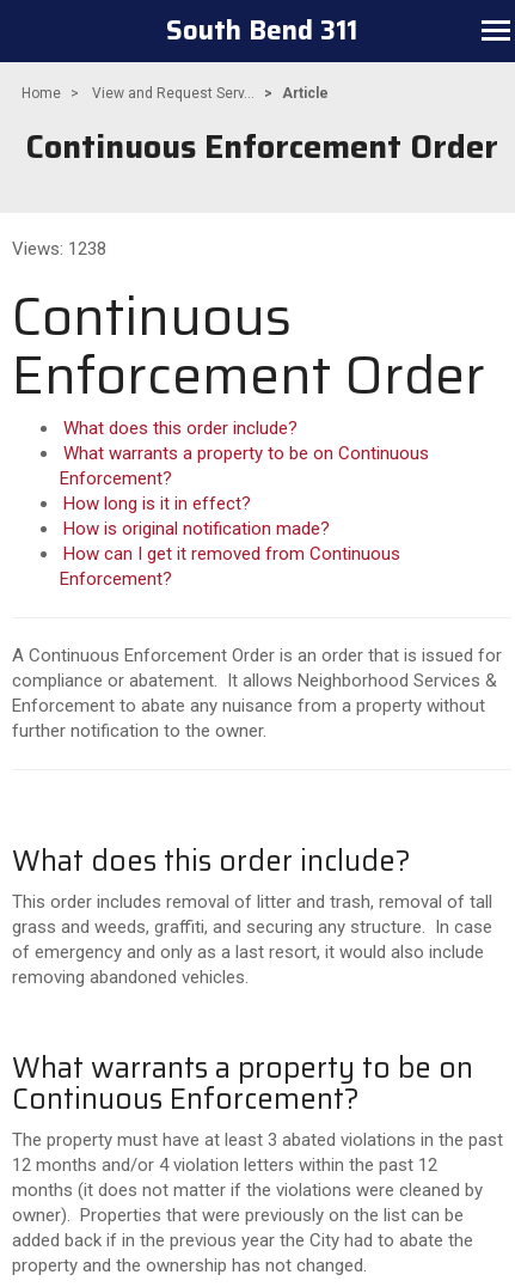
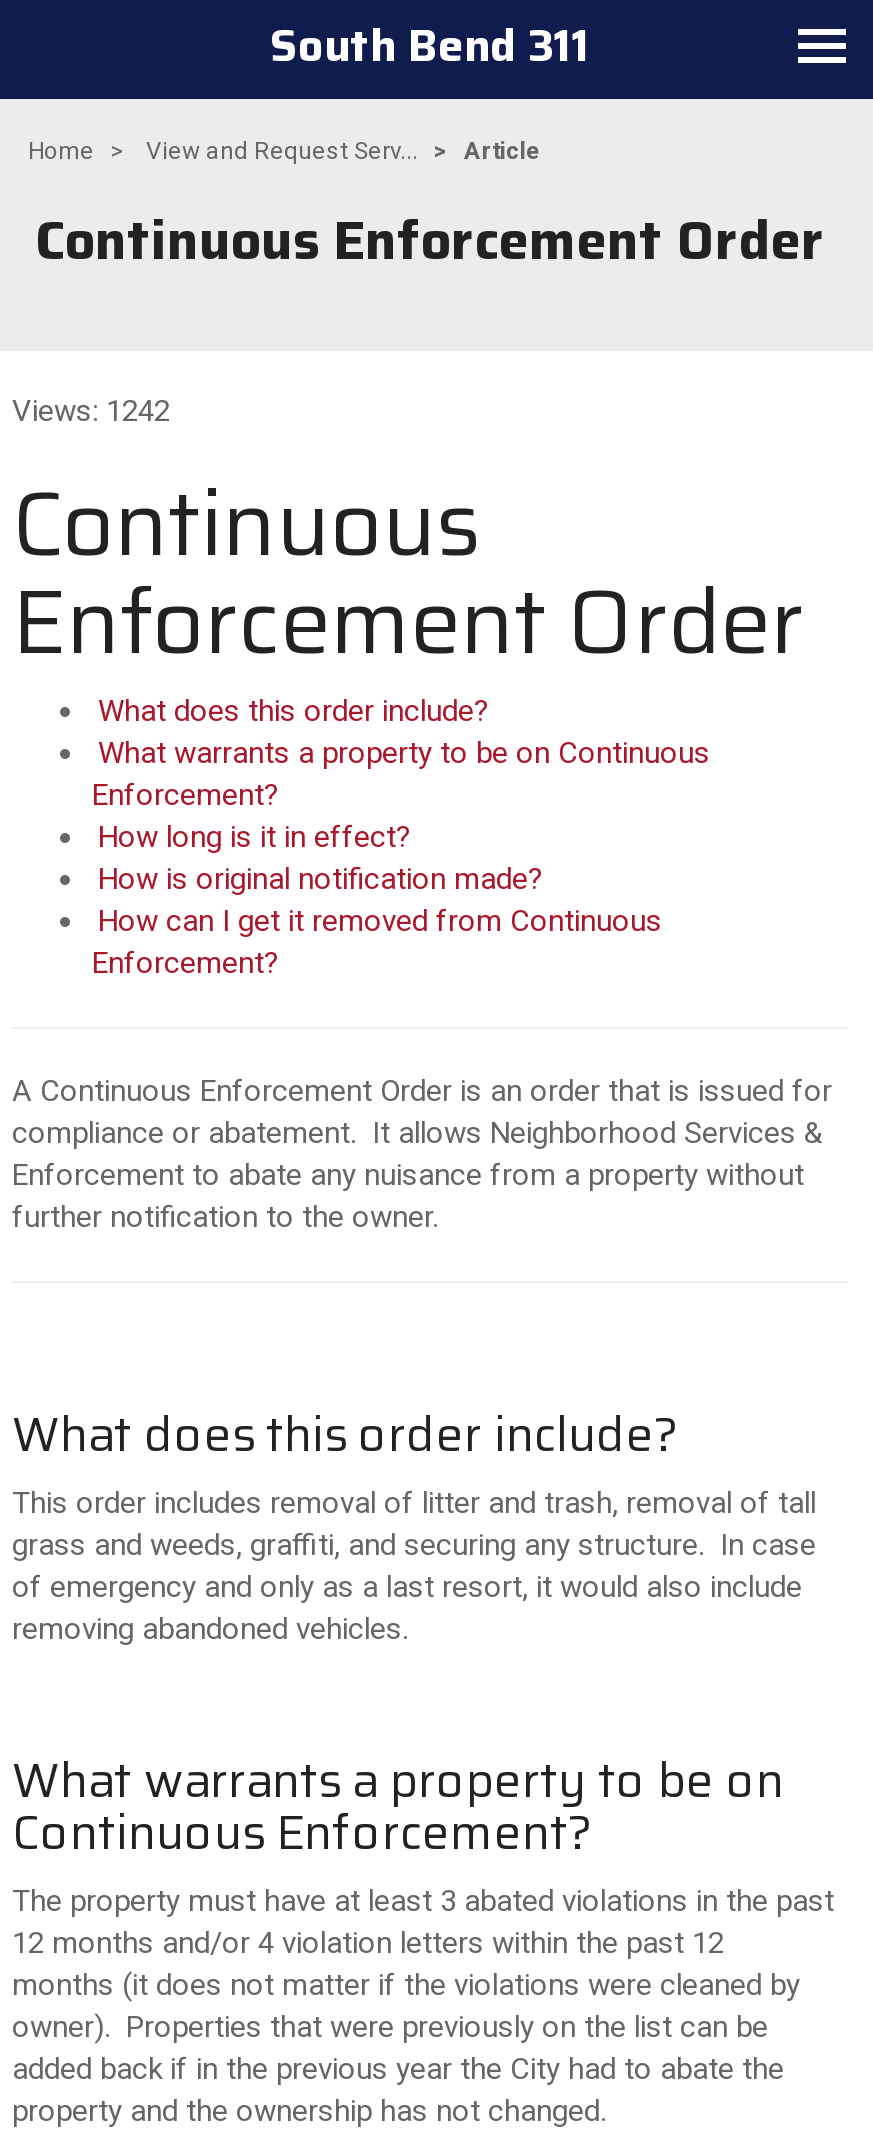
- Views: 1238
+ Views: 1242
